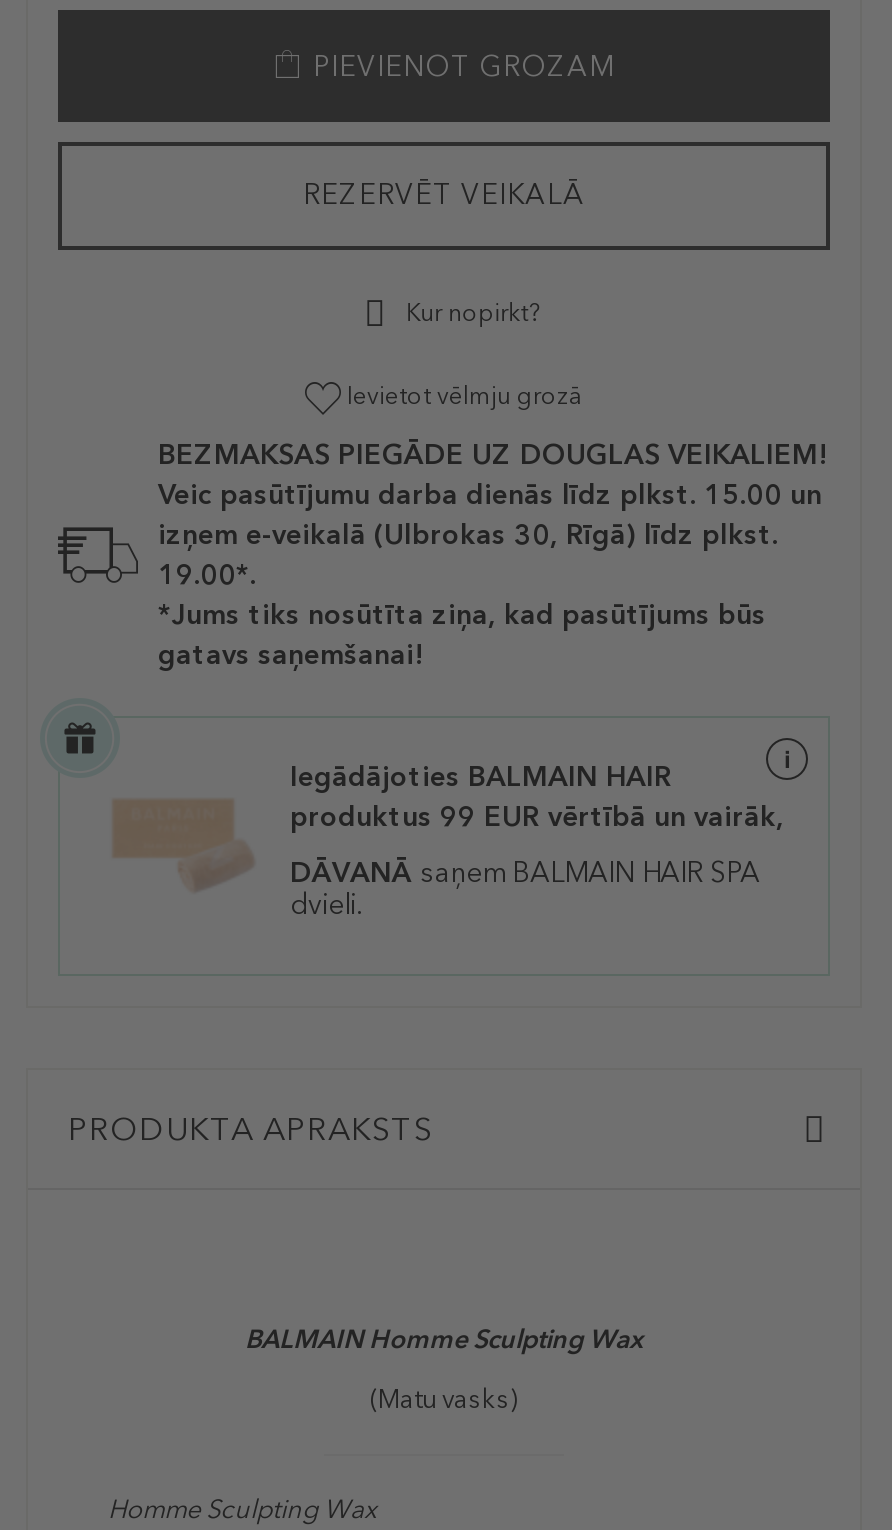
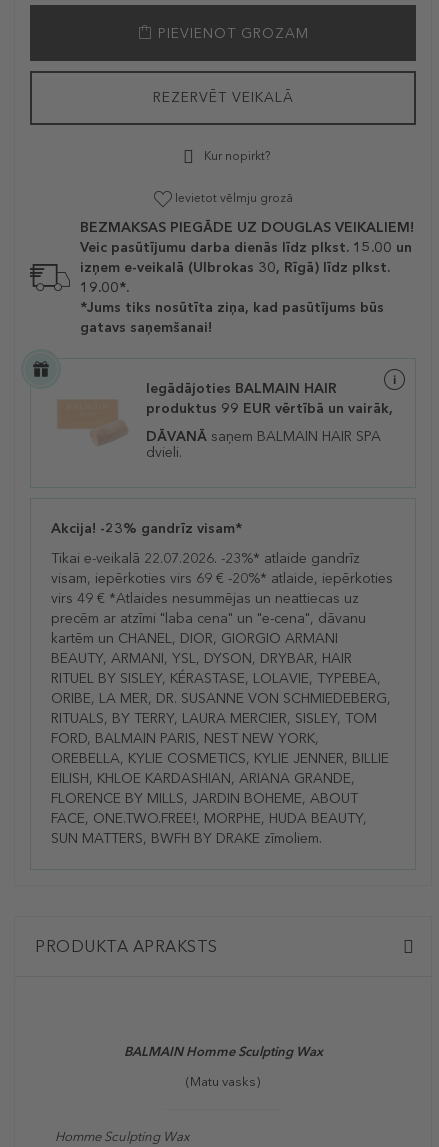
+ Akcija! -23% gandrīz visam*
+ Tikai e-veikalā 22.07.2026. -23%* atlaide gandrīz
+ visam, iepērkoties virs 69 € -20%* atlaide, iepērkoties
+ virs 49 € *Atlaides nesummējas un neattiecas uz
+ precēm ar atzīmi "laba cena" un "e-cena", dāvanu
+ kartēm un CHANEL, DIOR, GIORGIO ARMANI
+ BEAUTY, ARMANI, YSL, DYSON, DRYBAR, HAIR
+ RITUEL BY SISLEY, KÉRASTASE, LOLAVIE, TYPEBEA,
+ ORIBE, LA MER, DR. SUSANNE VON SCHMIEDEBERG,
+ RITUALS, BY TERRY, LAURA MERCIER, SISLEY, TOM
+ FORD, BALMAIN PARIS, NEST NEW YORK,
+ OREBELLA, KYLIE COSMETICS, KYLIE JENNER, BILLIE
+ EILISH, KHLOE KARDASHIAN, ARIANA GRANDE,
+ FLORENCE BY MILLS, JARDIN BOHEME, ABOUT
+ FACE, ONE.TWO.FREE!, MORPHE, HUDA BEAUTY,
+ SUN MATTERS, BWFH BY DRAKE zīmoliem.
